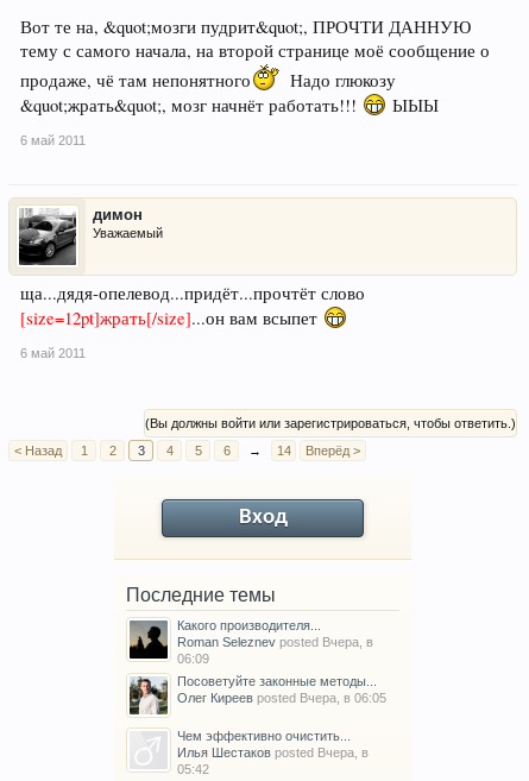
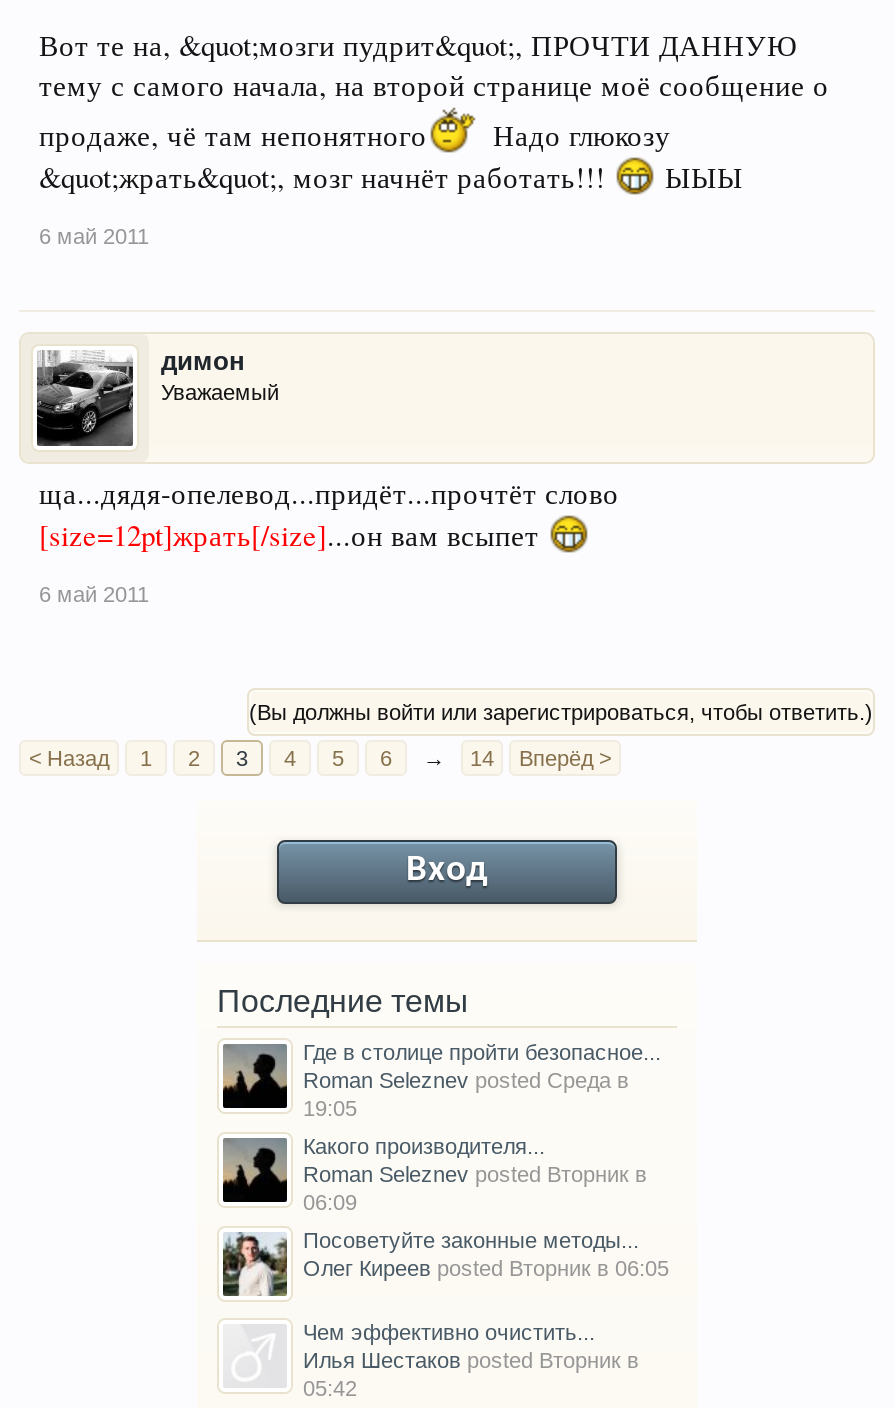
+ Где в столице пройти безопасное...
+ Roman Seleznev posted Среда в
+ 19:05

- Roman Seleznev posted Вчера, в
+ Roman Seleznev posted Вторник в

- Олег Киреев posted Вчера, в 06:05
+ Олег Киреев posted Вторник в 06:05

- Илья Шестаков posted Вчера, в
+ Илья Шестаков posted Вторник в
